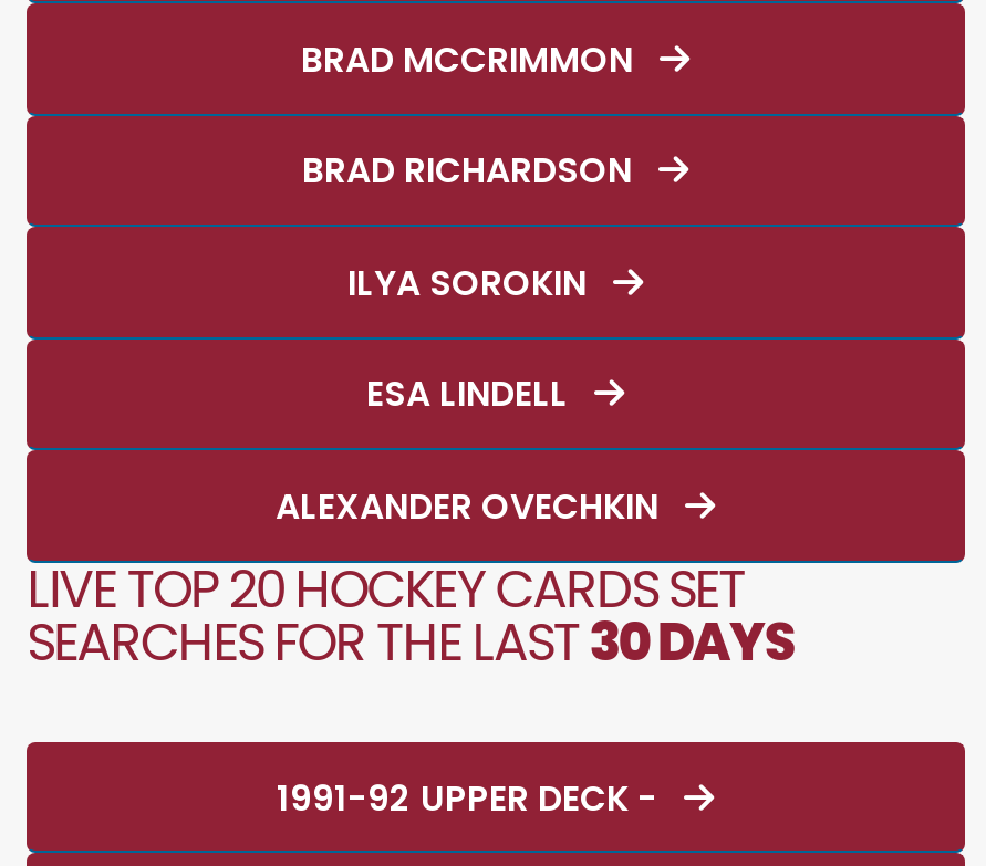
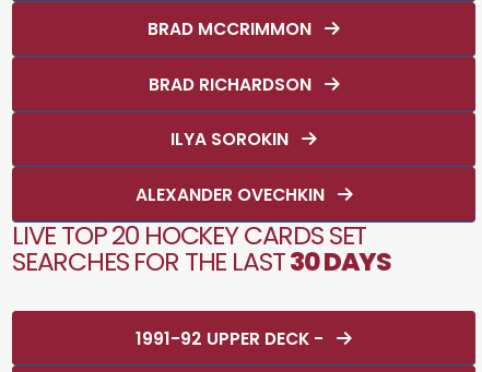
- ESA LINDELL
